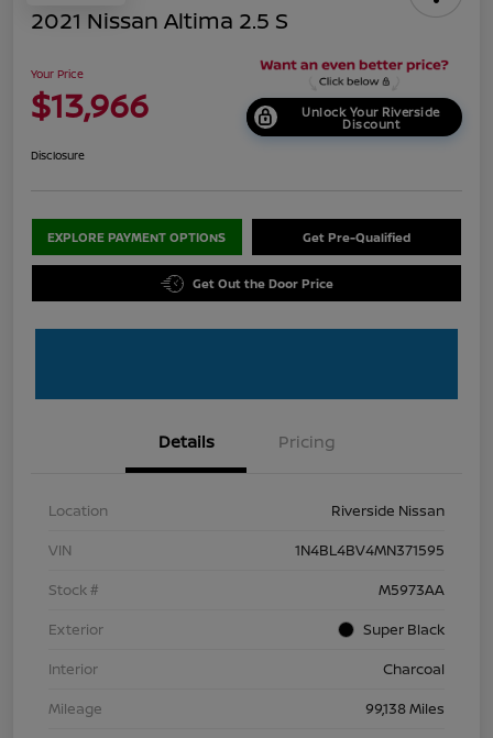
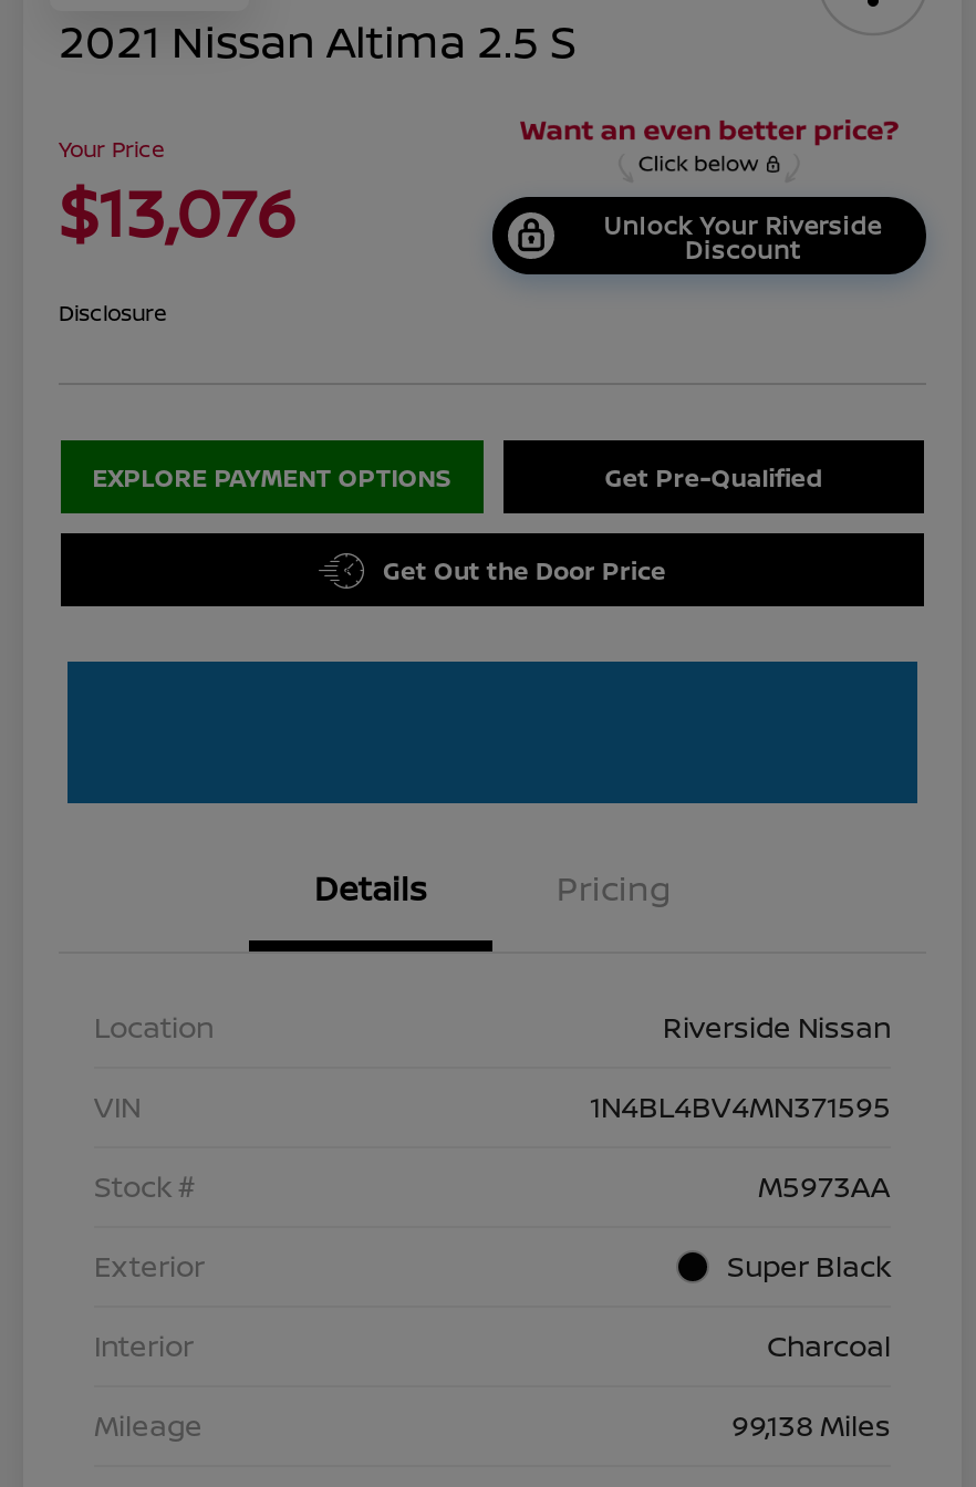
- $13,966
+ $13,076
